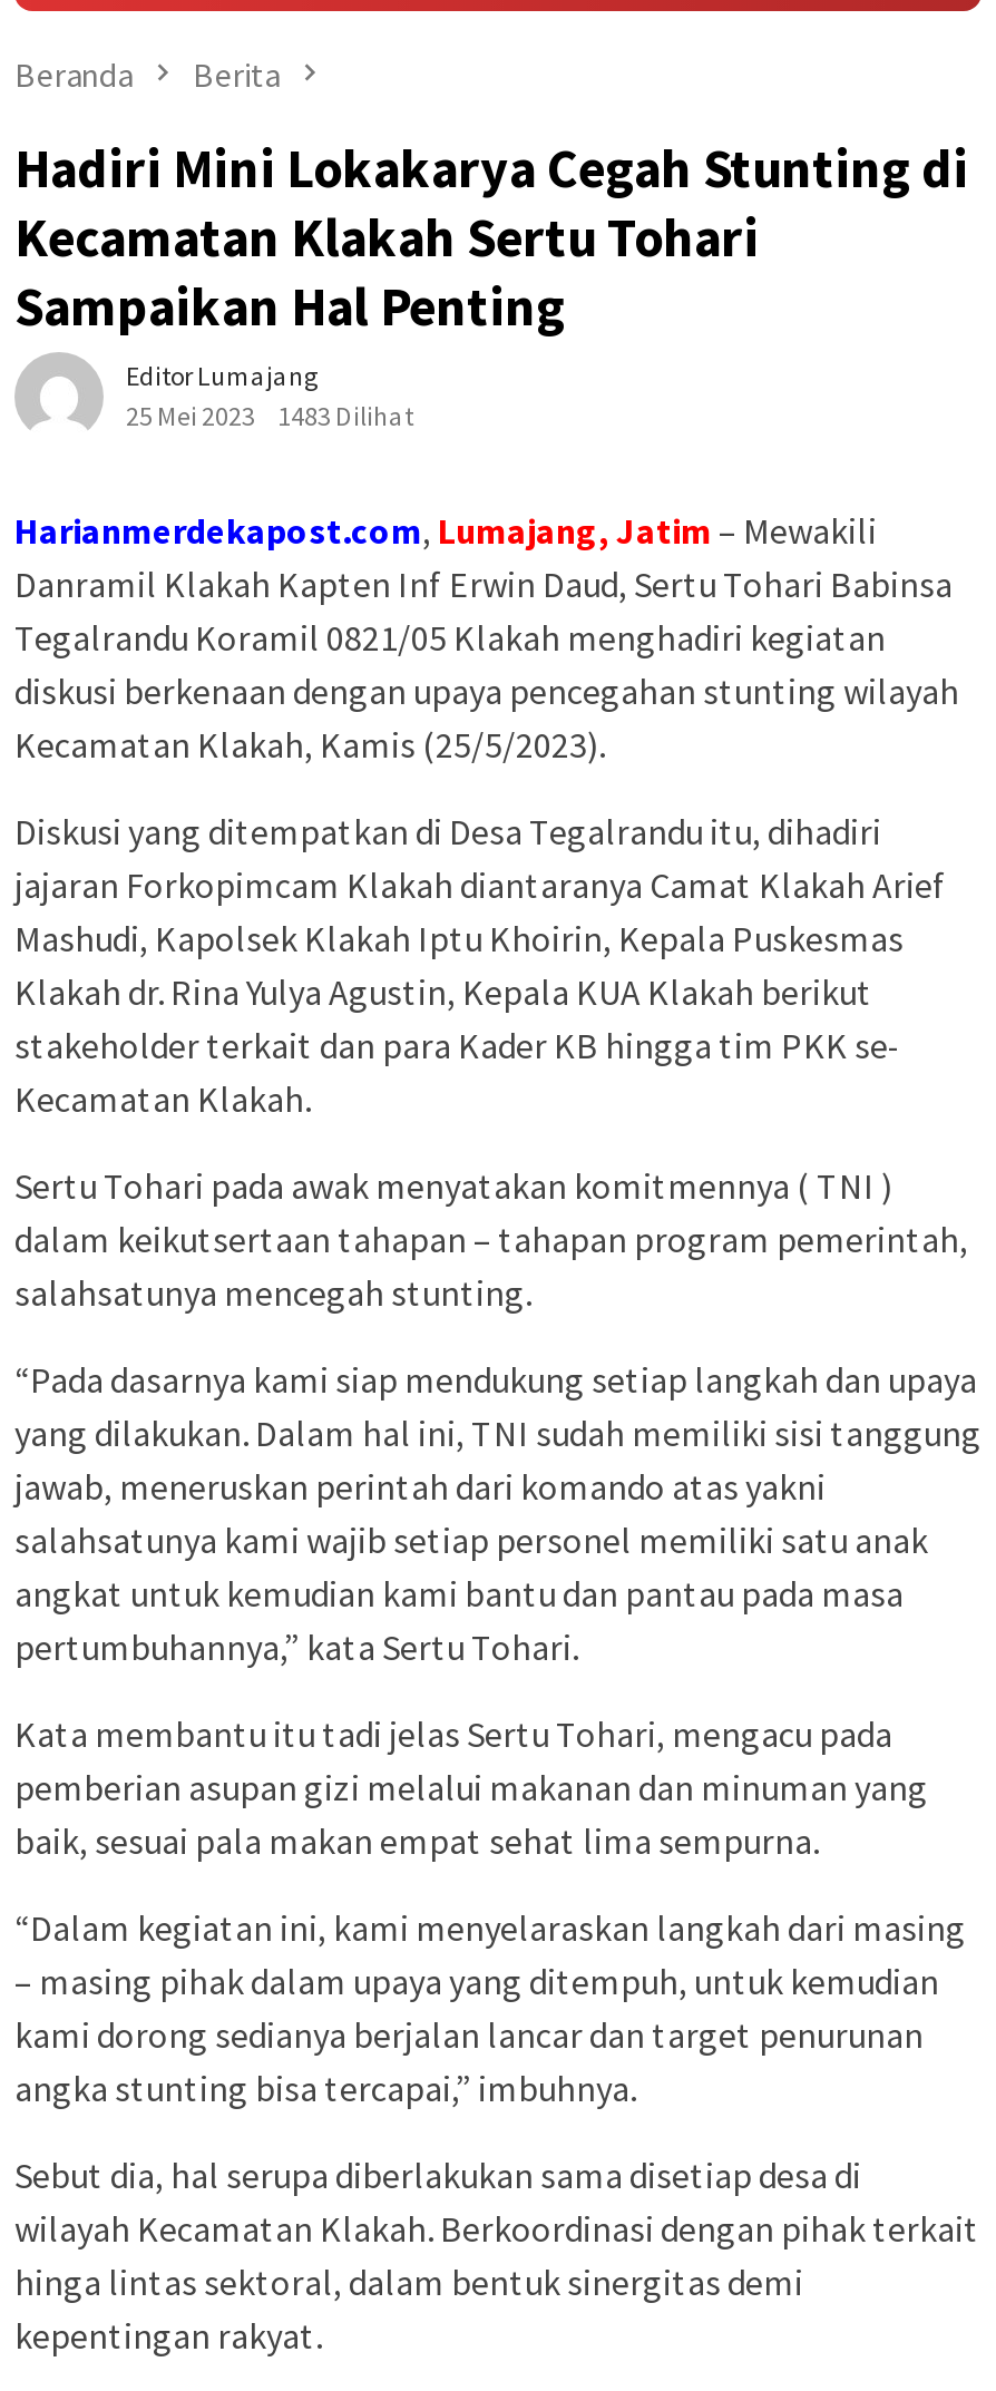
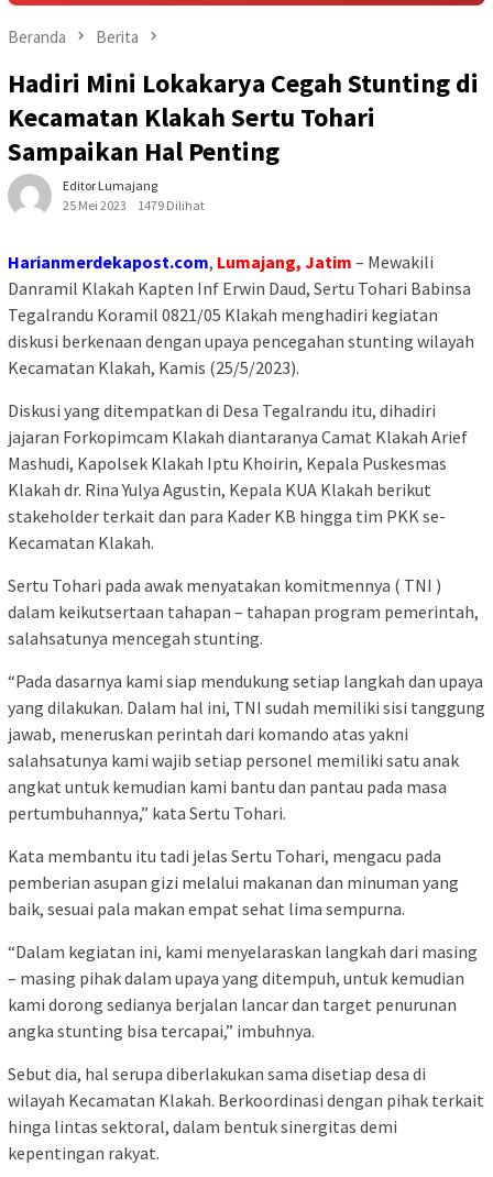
- 25 Mei 2023 1483 Dilihat
+ 25 Mei 2023 1479 Dilihat
